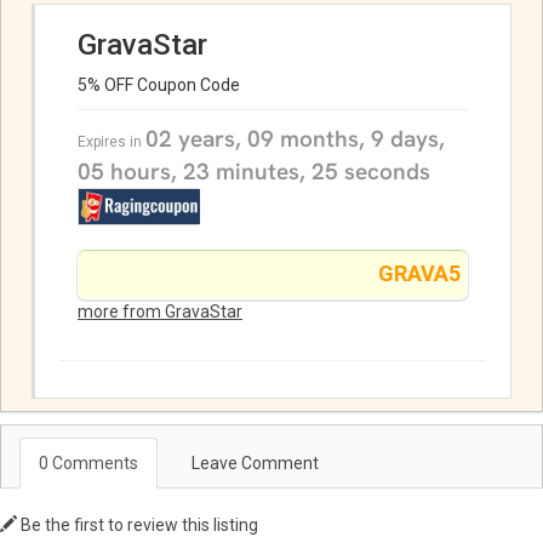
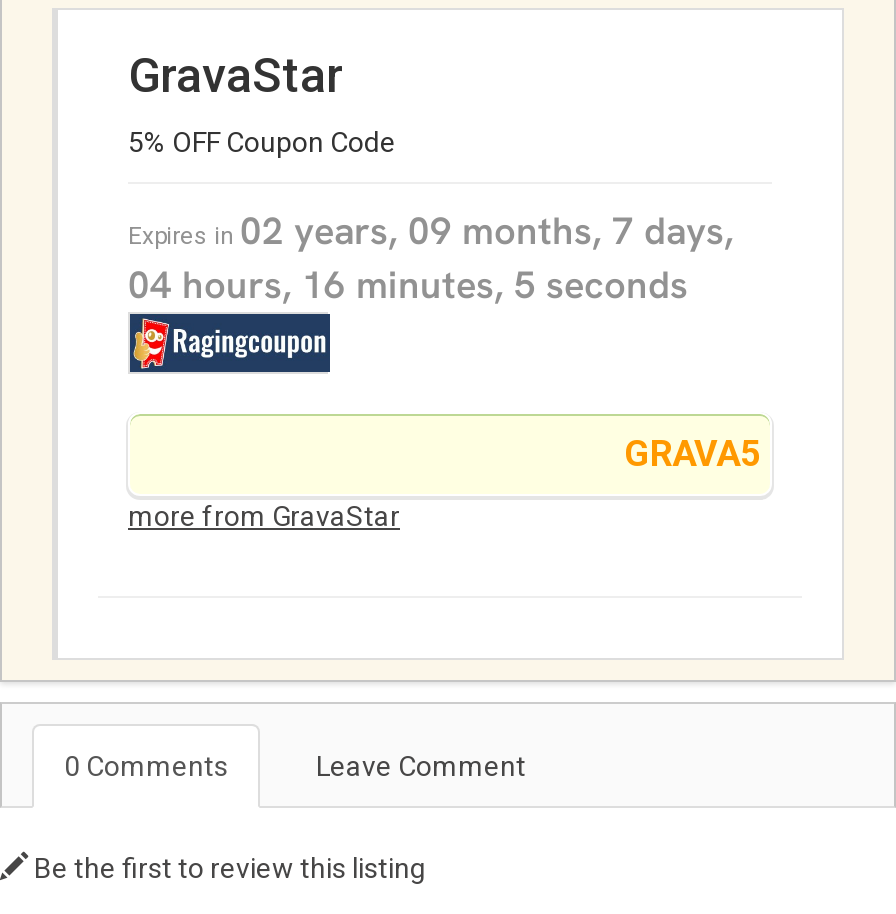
- Expires in 02 years, 09 months, 9 days,
+ Expires in 02 years, 09 months, 7 days,

- 05 hours, 23 minutes, 25 seconds
+ 04 hours, 16 minutes, 5 seconds
